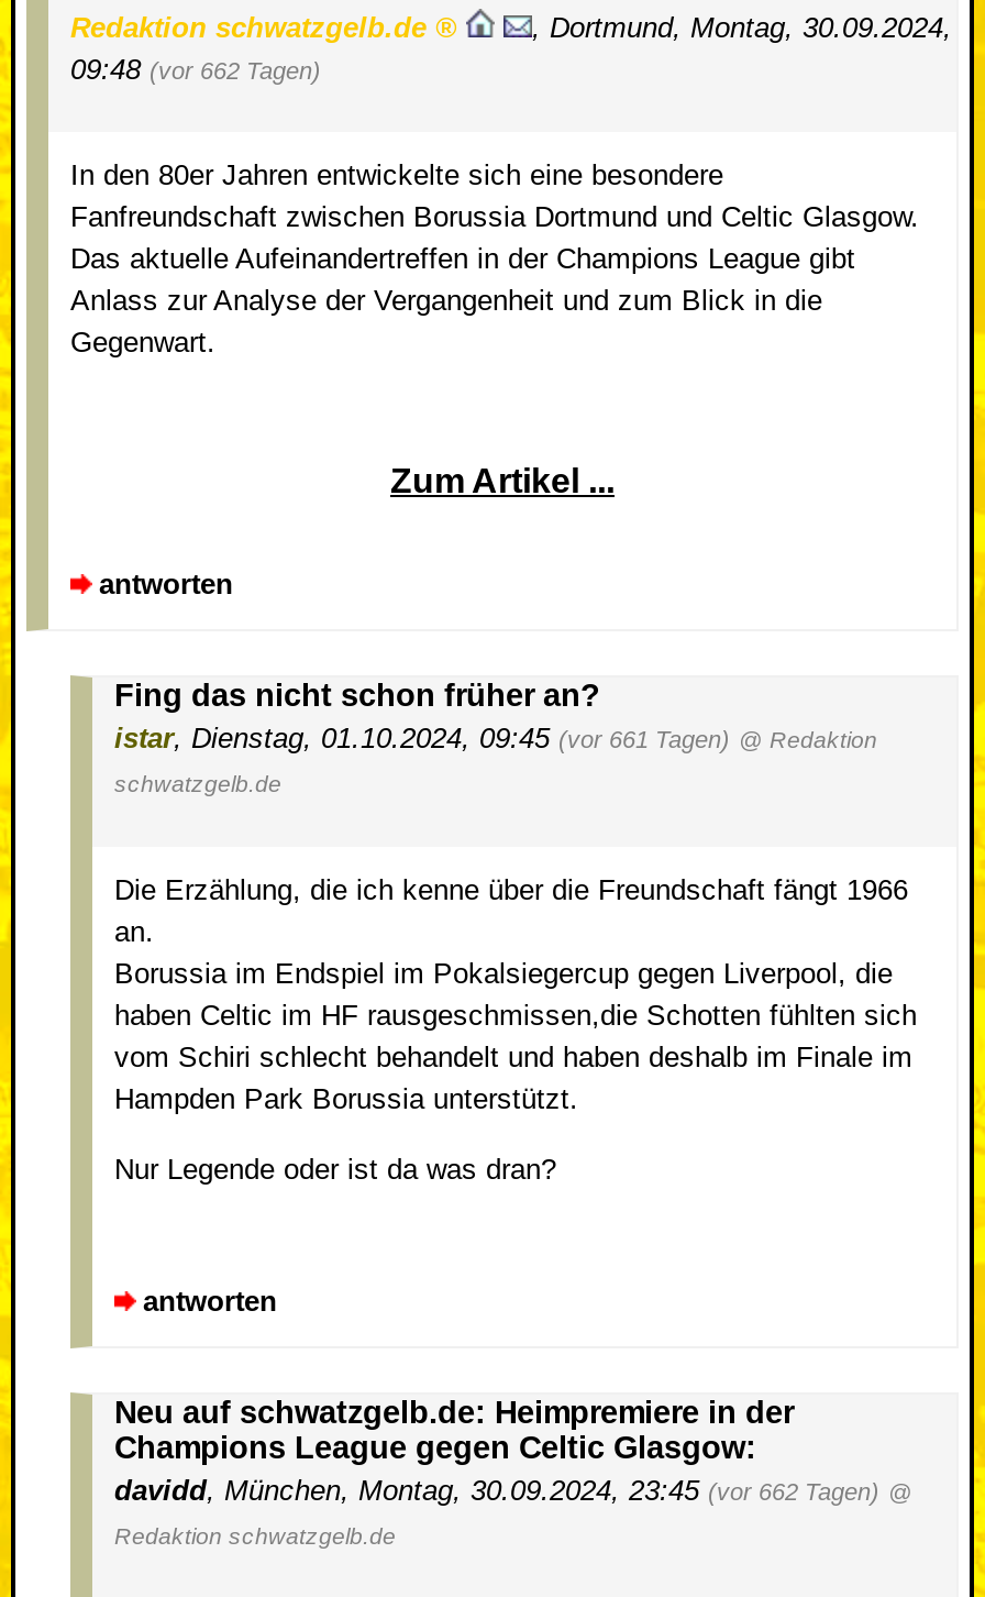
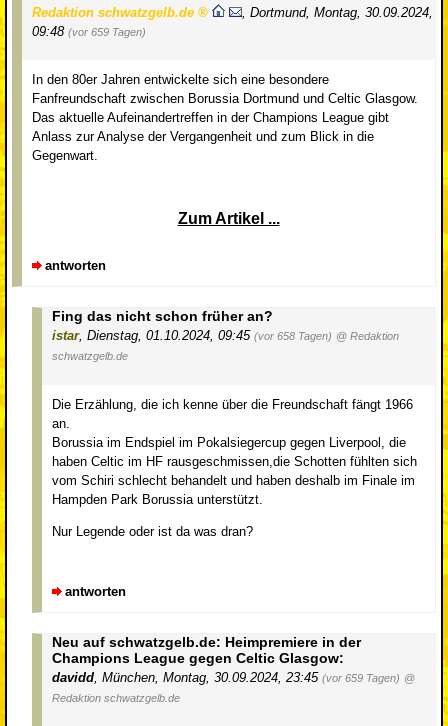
- 09:48 (vor 662 Tagen)
+ 09:48 (vor 659 Tagen)

- istar, Dienstag, 01.10.2024, 09:45 (vor 661 Tagen) @ Redaktion
+ istar, Dienstag, 01.10.2024, 09:45 (vor 658 Tagen) @ Redaktion

- davidd, München, Montag, 30.09.2024, 23:45 (vor 662 Tagen) @
+ davidd, München, Montag, 30.09.2024, 23:45 (vor 659 Tagen) @
